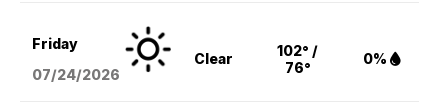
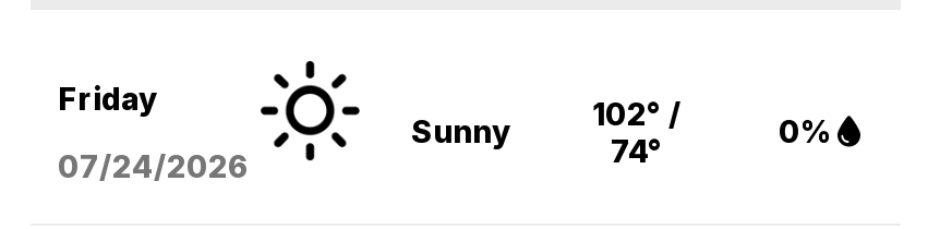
- Clear
+ Sunny

- 76°
+ 74°
